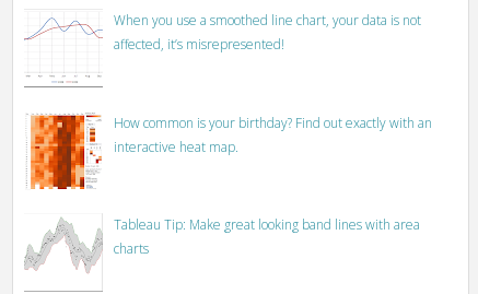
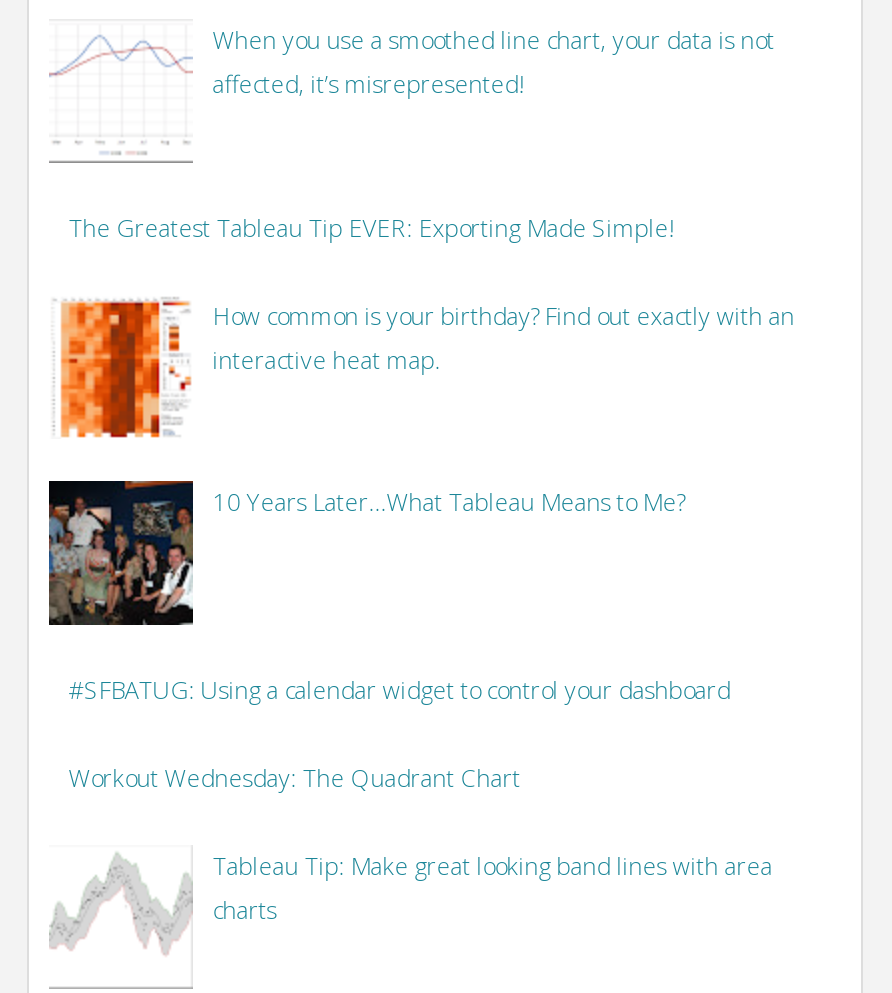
+ The Greatest Tableau Tip EVER: Exporting Made Simple!

+ [image]
+ 10 Years Later...What Tableau Means to Me?

+ #SFBATUG: Using a calendar widget to control your dashboard
+ Workout Wednesday: The Quadrant Chart
